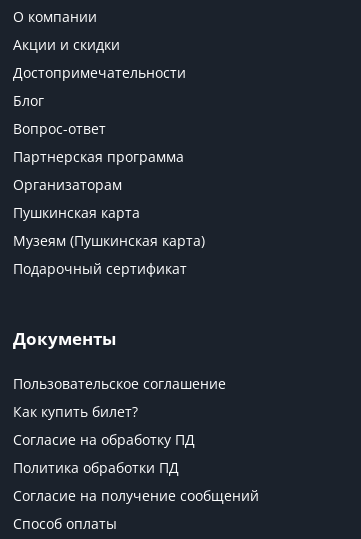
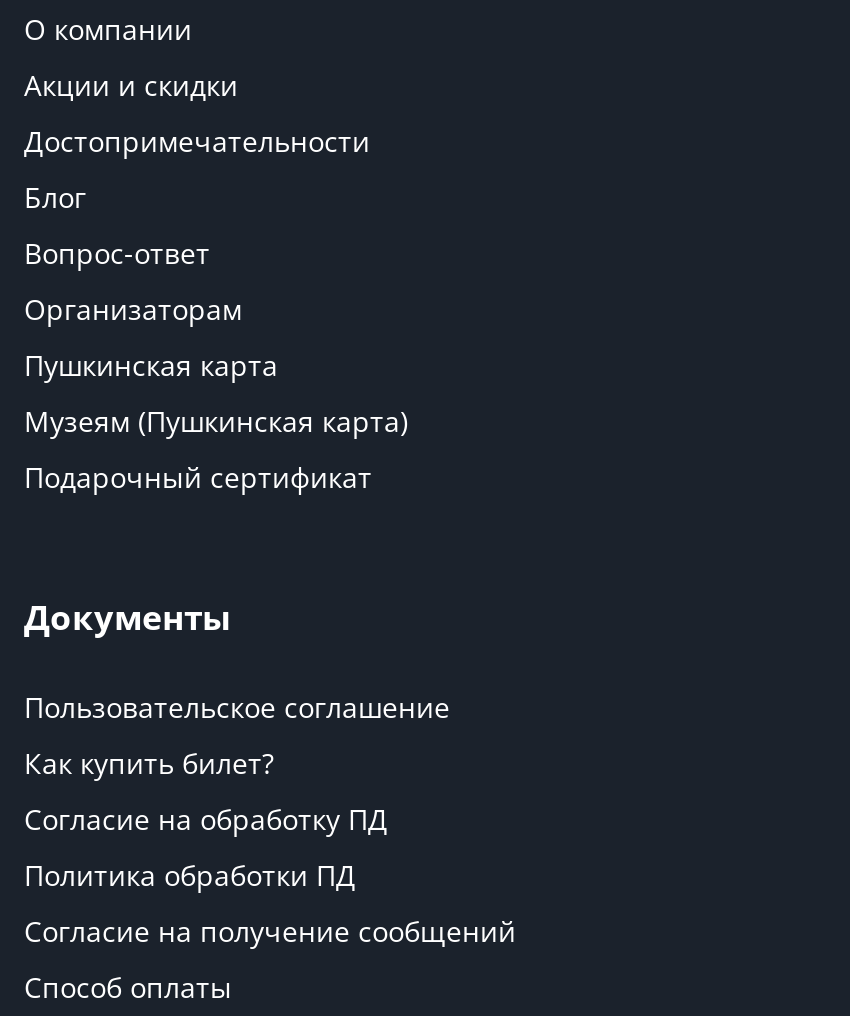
- Партнерская программа
